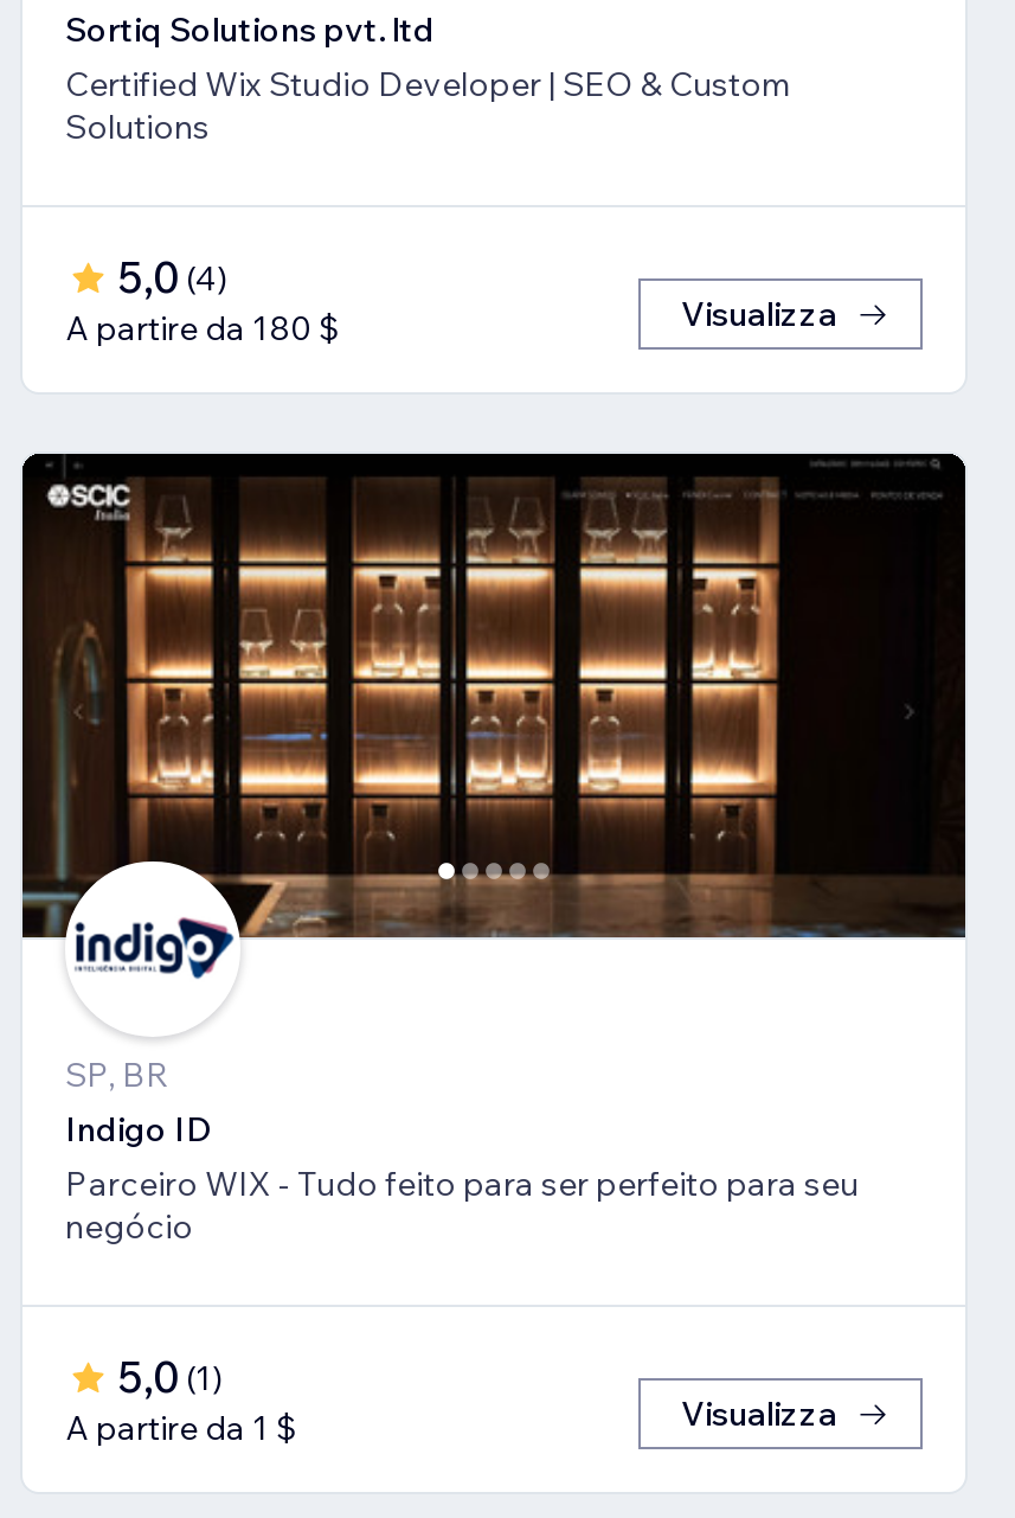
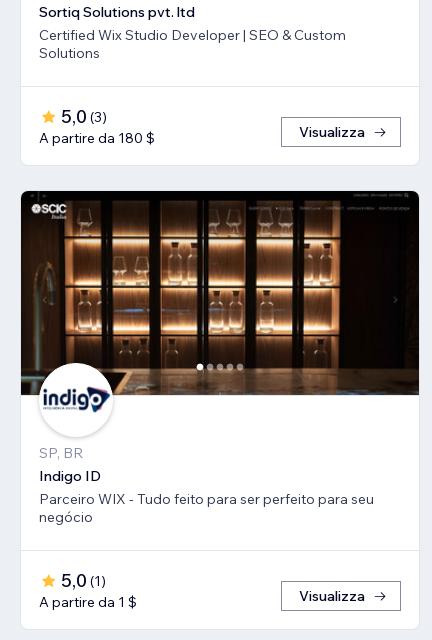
- 5,0 (4)
+ 5,0 (3)
